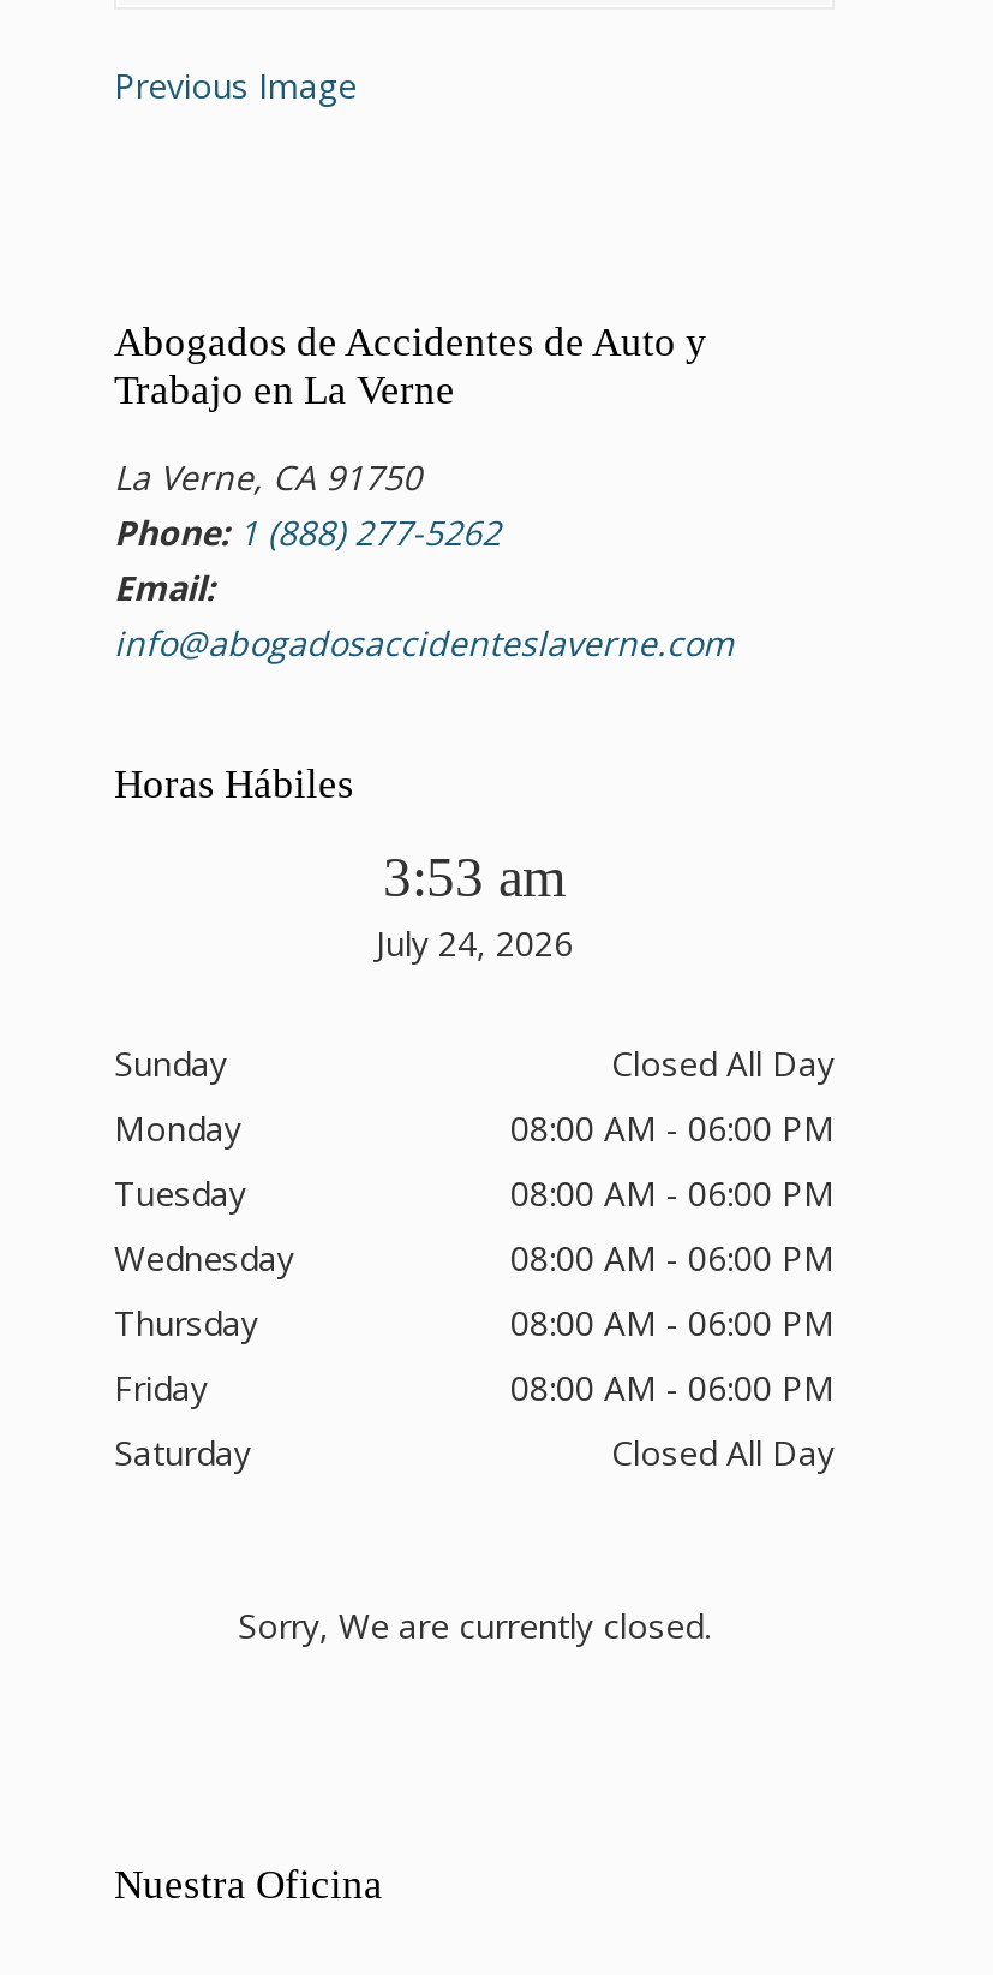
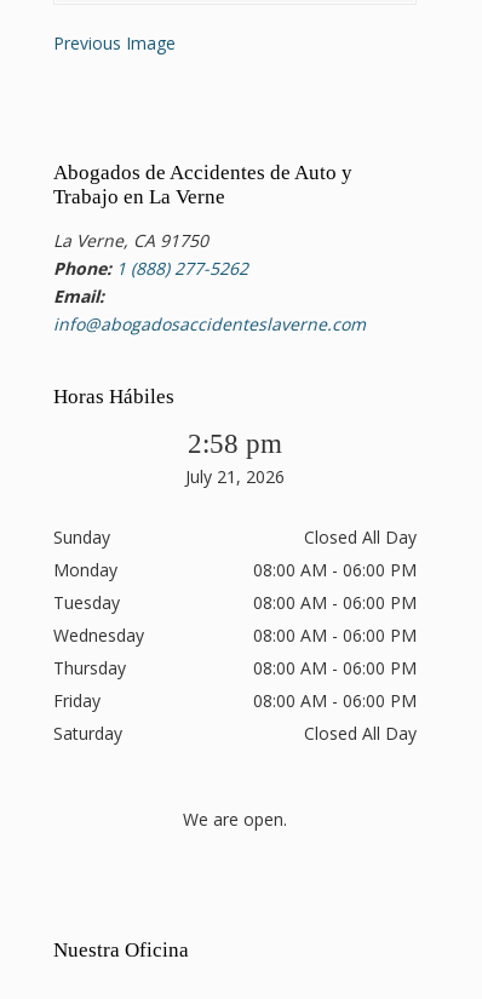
- 3:53 am
- July 24, 2026
+ 2:58 pm
+ July 21, 2026

- Sorry, We are currently closed.
+ We are open.
